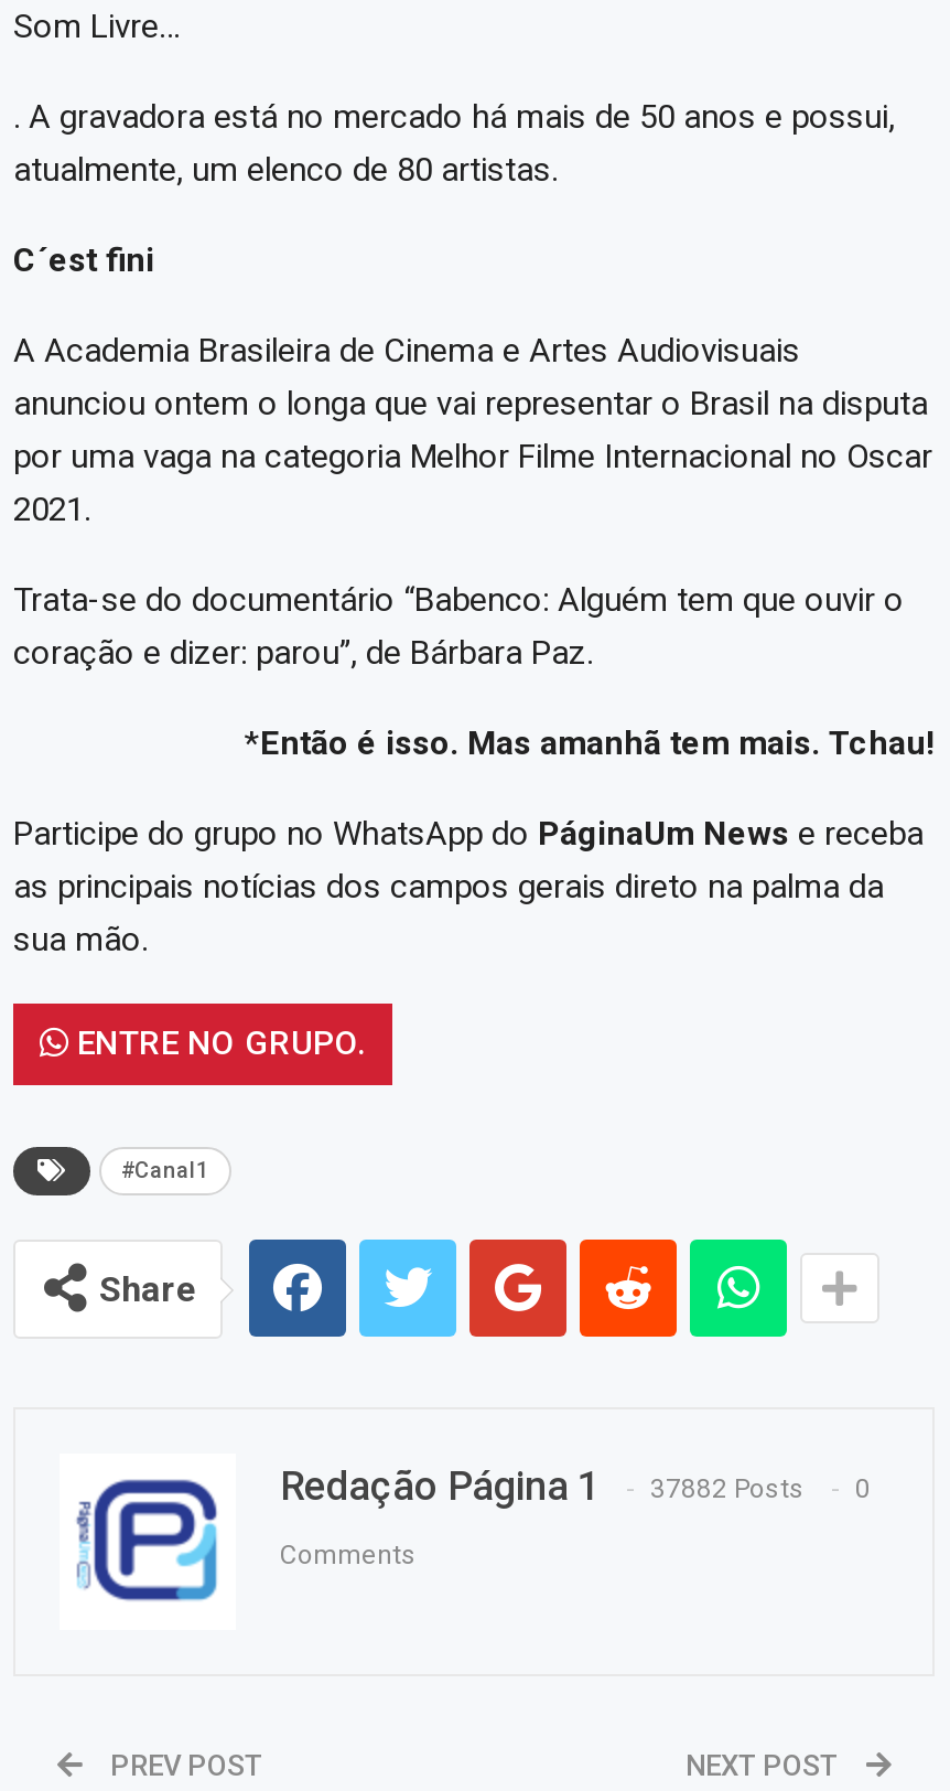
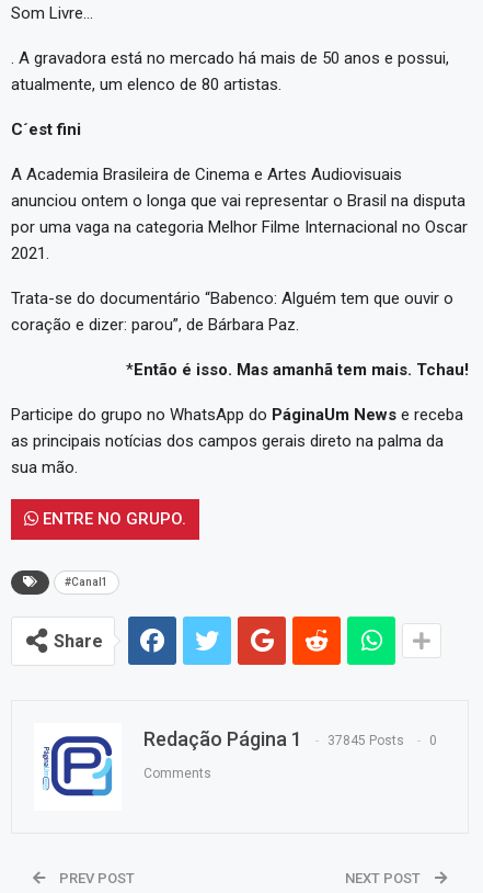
- Redação Página 1 37882 Posts 0
+ Redação Página 1 37845 Posts 0
